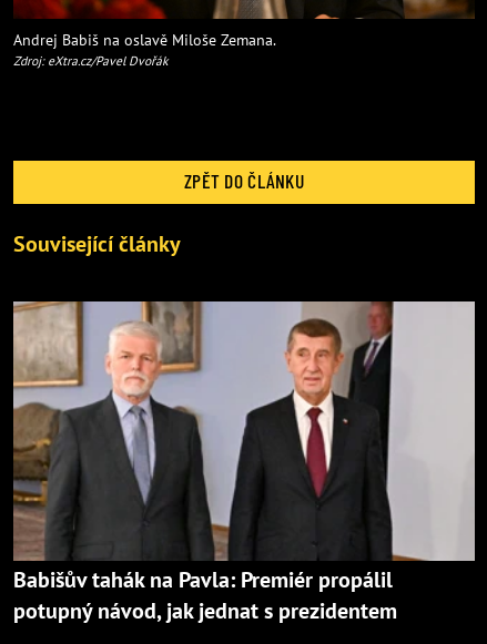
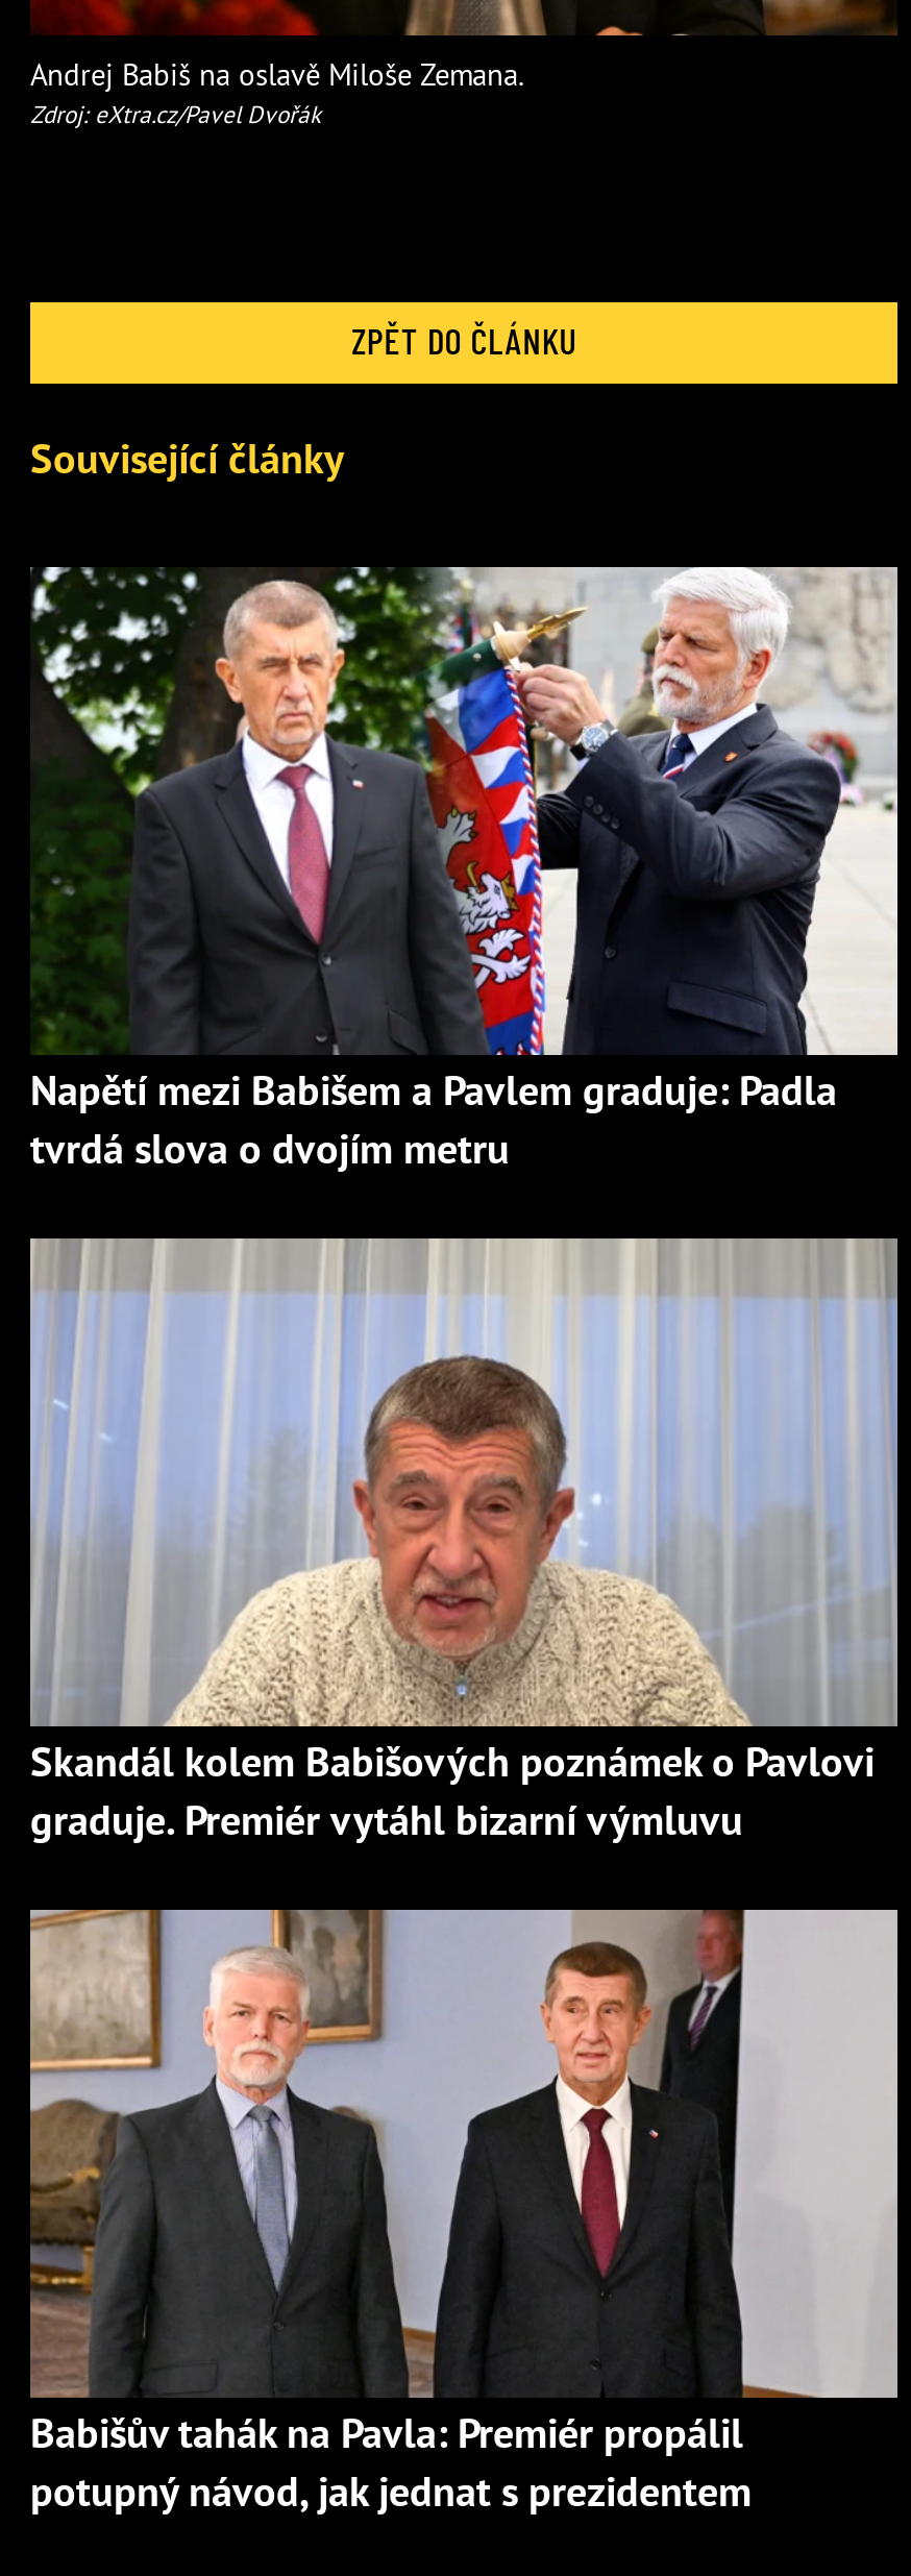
+ [image]
+ Skandál kolem Babišových poznámek o Pavlovi
+ graduje. Premiér vytáhl bizarní výmluvu

+ [image]
+ Napětí mezi Babišem a Pavlem graduje: Padla
+ tvrdá slova o dvojím metru
